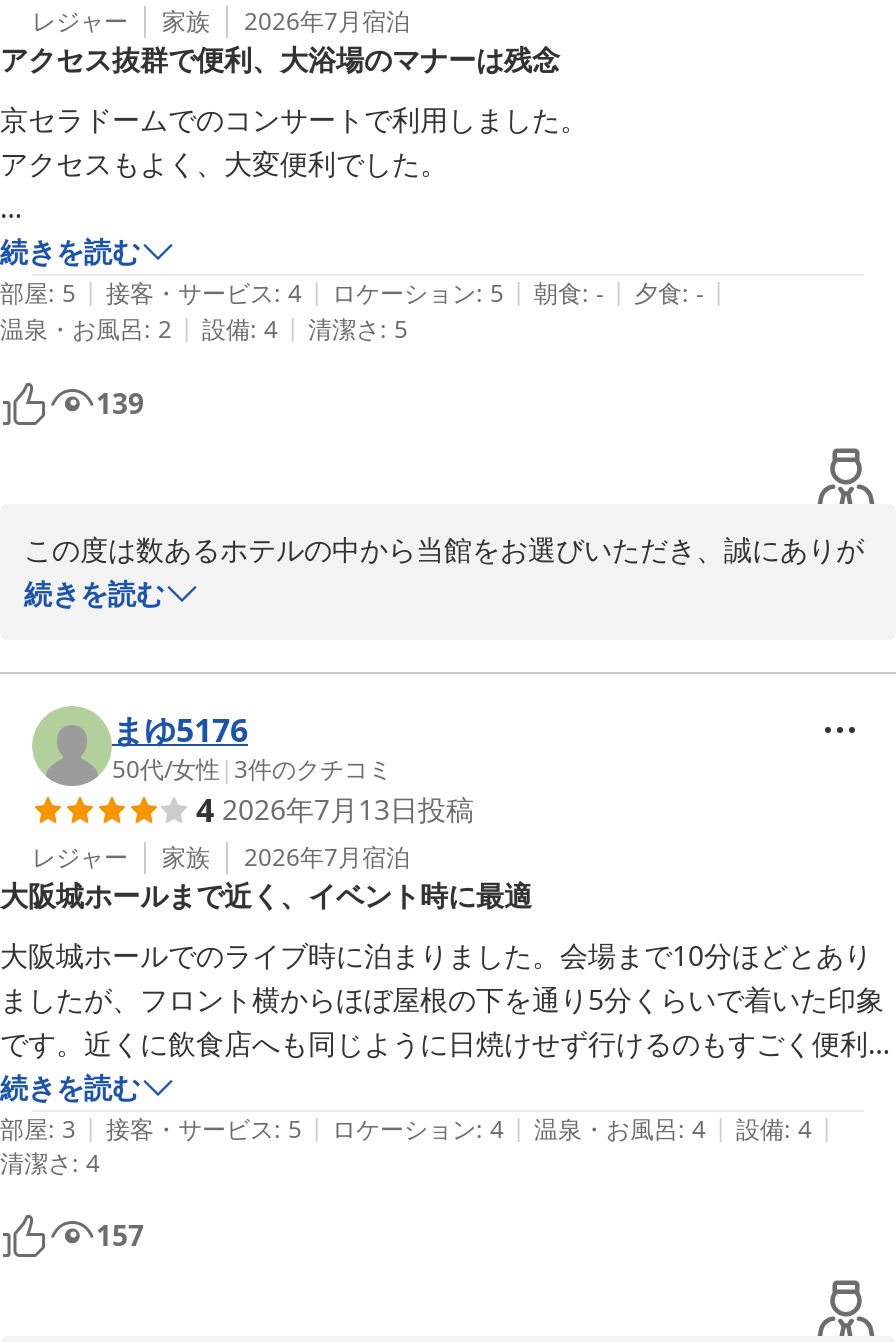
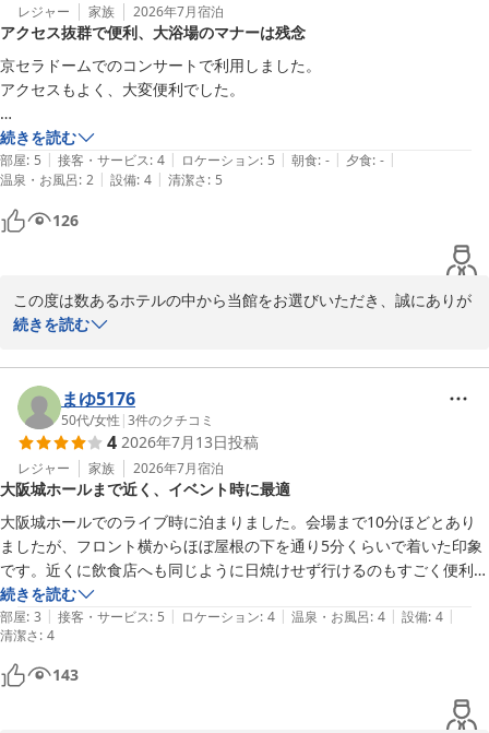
- 139
+ 126

- 157
+ 143
